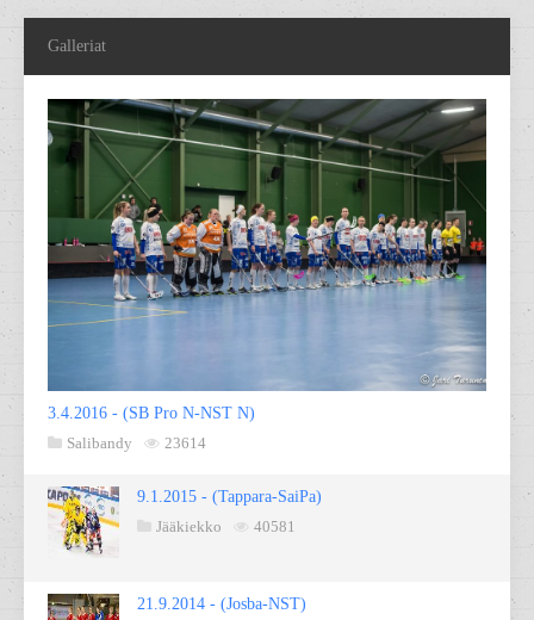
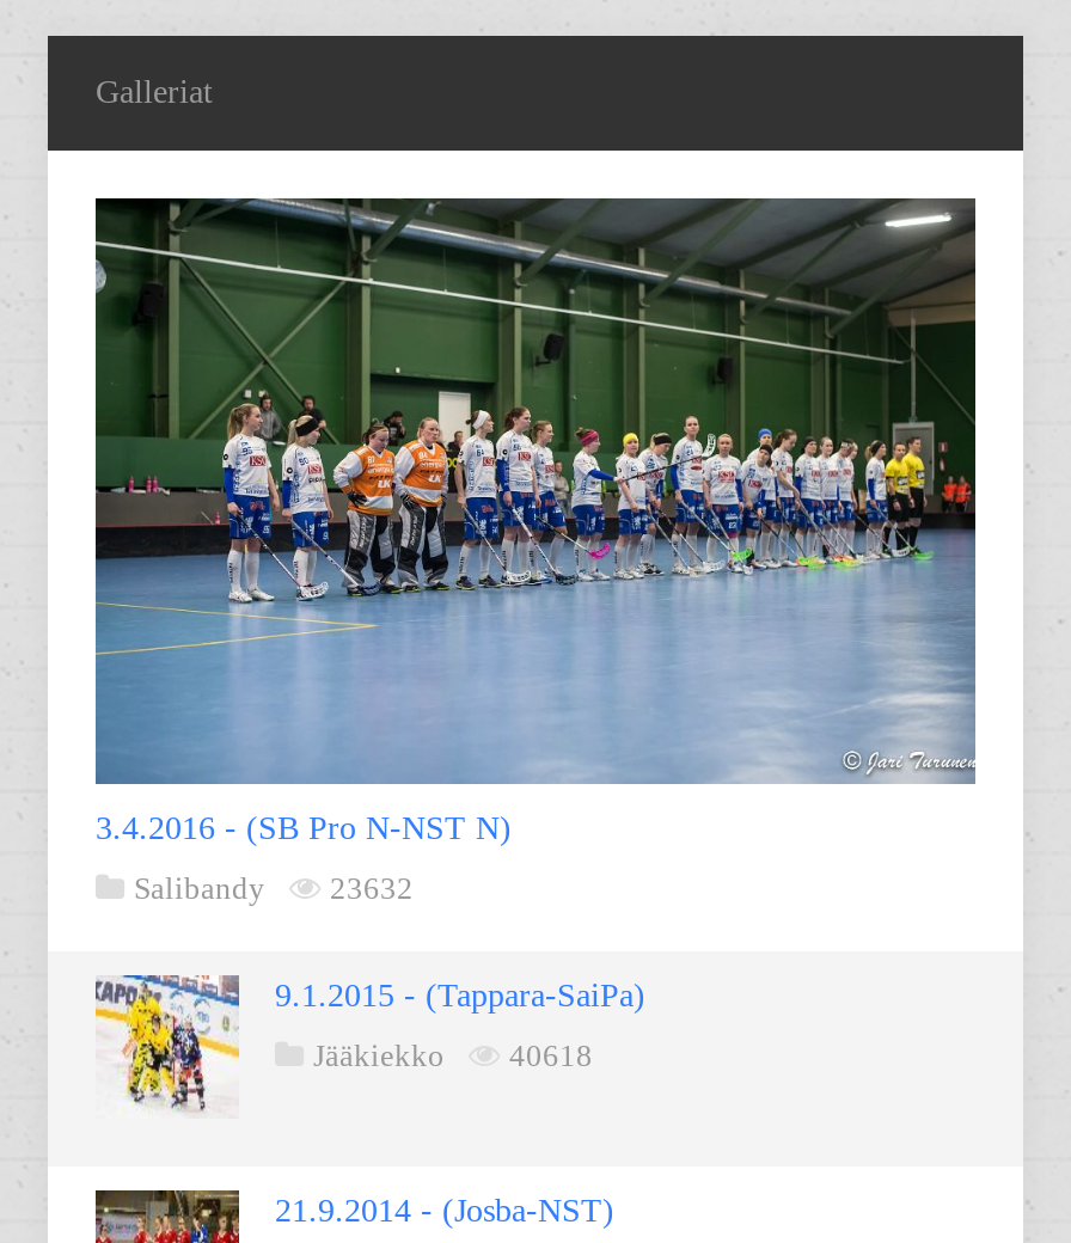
- Salibandy 23614
+ Salibandy 23632

- Jääkiekko 40581
+ Jääkiekko 40618
